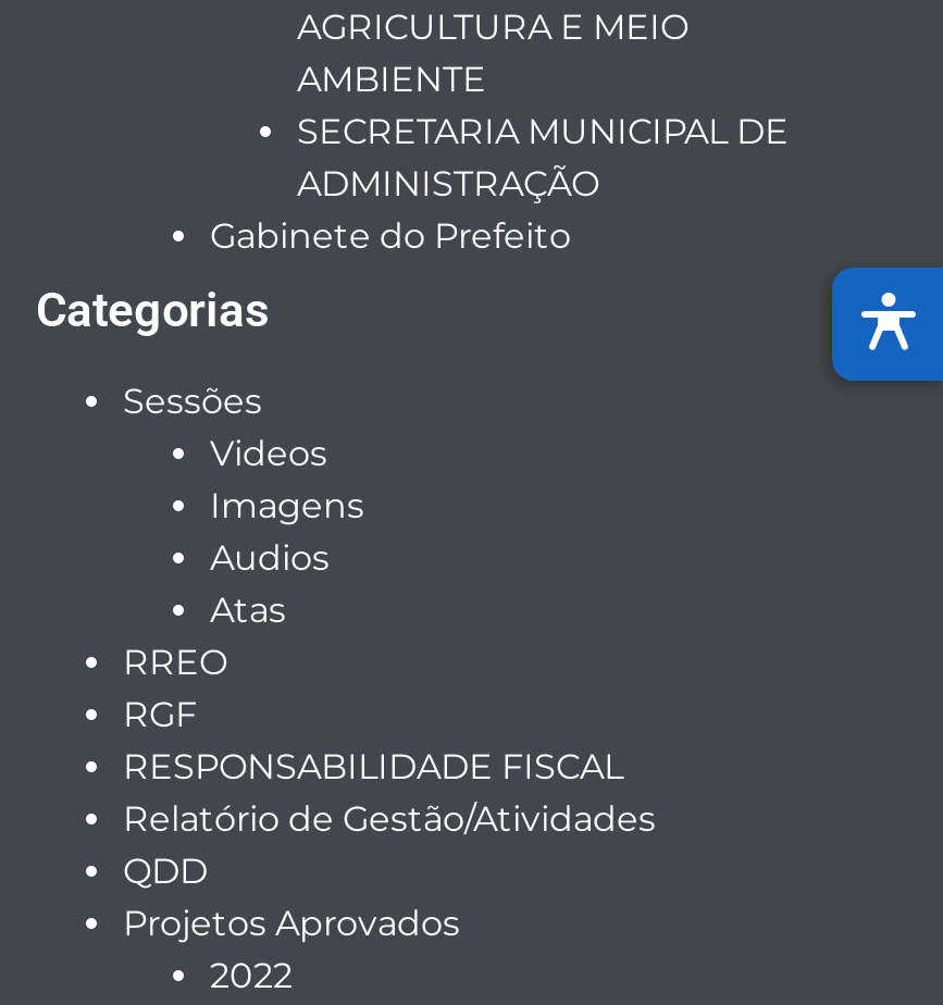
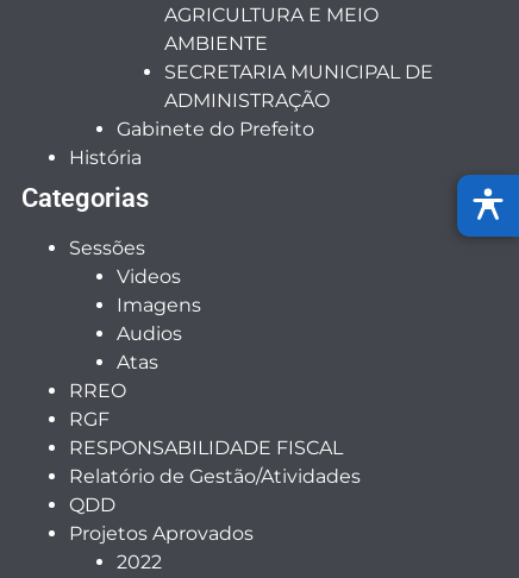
+ História
